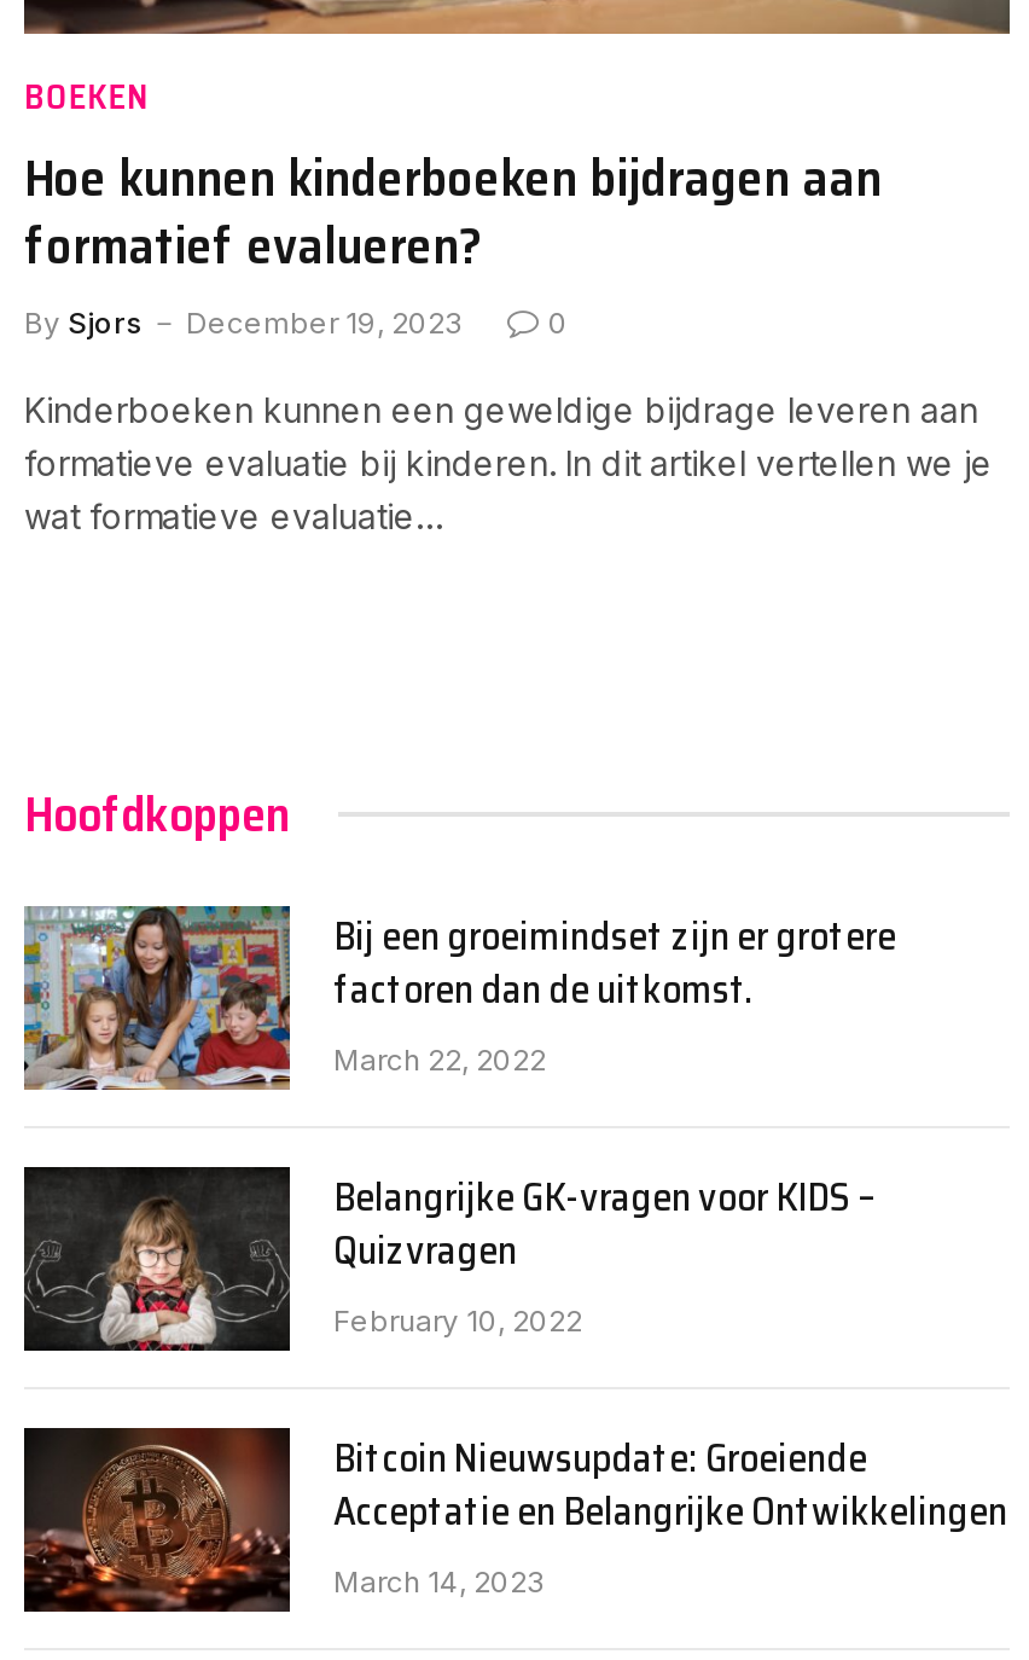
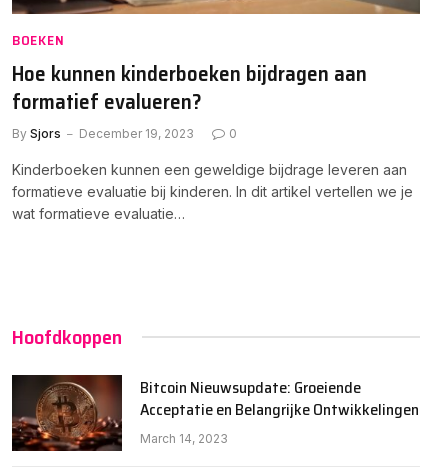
- [image]
- Bij een groeimindset zijn er grotere
- factoren dan de uitkomst.
- March 22, 2022
- Belangrijke GK-vragen voor KIDS –
- Quizvragen
- February 10, 2022

- [image]
